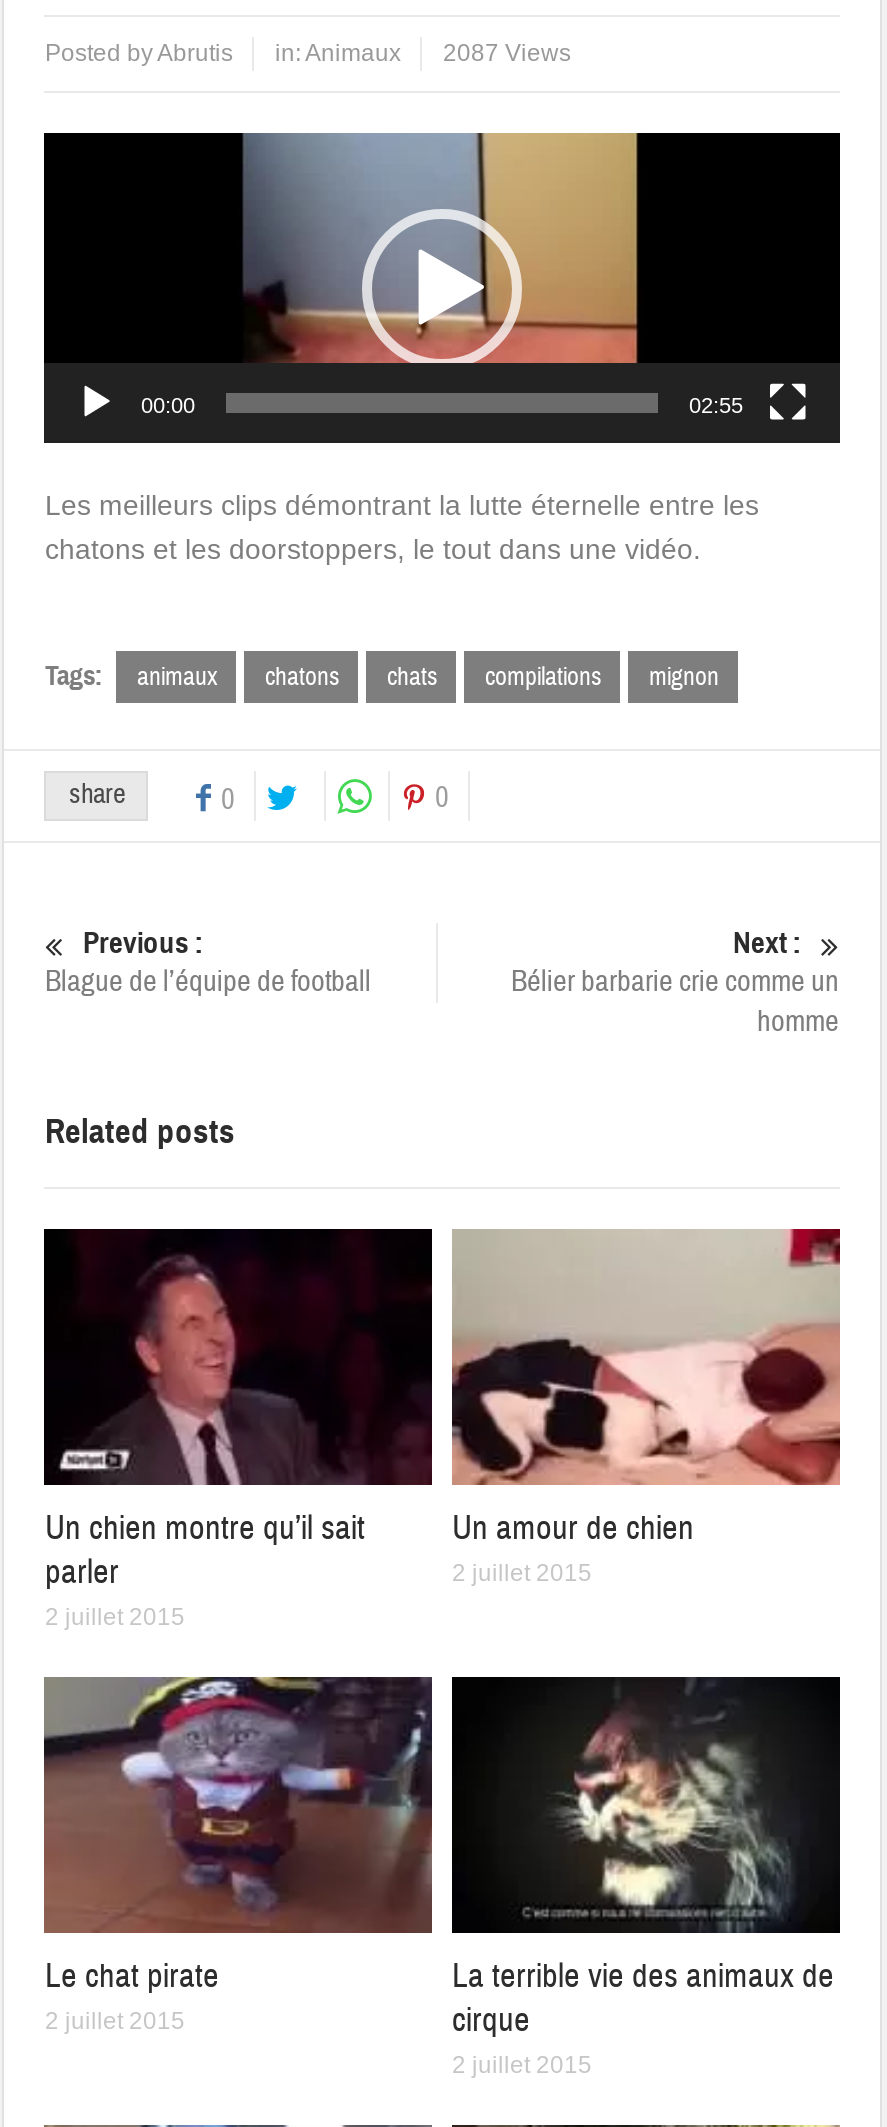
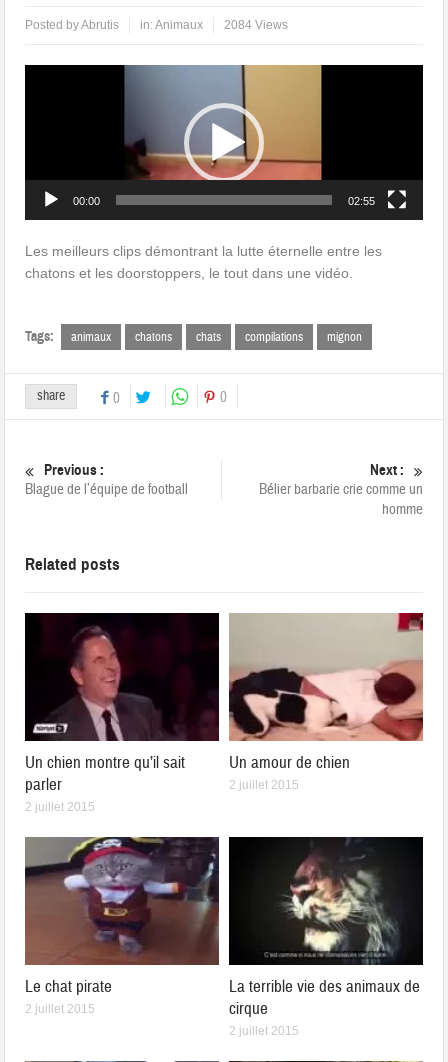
- Posted byAbrutis in: Animaux 2087 Views
+ Posted byAbrutis in: Animaux 2084 Views
